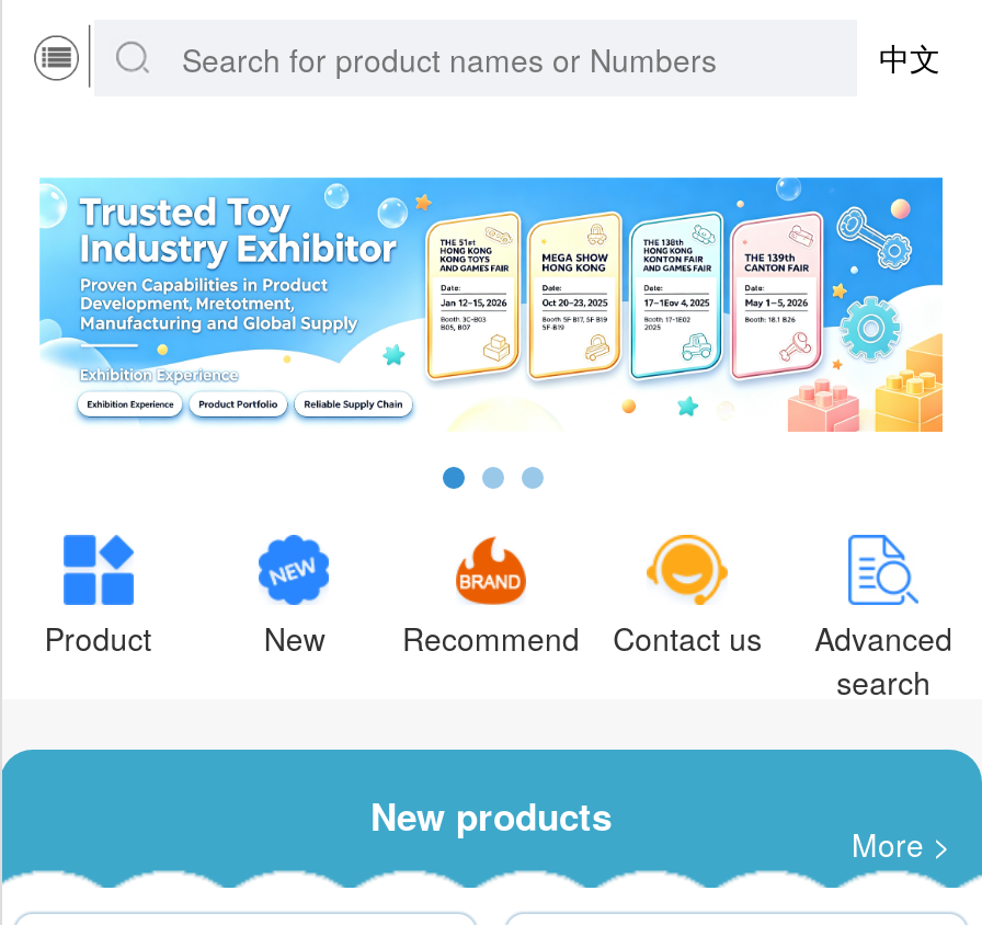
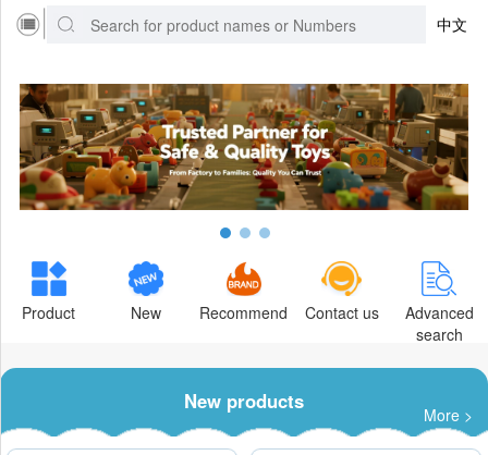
- [image]
+ [image]
